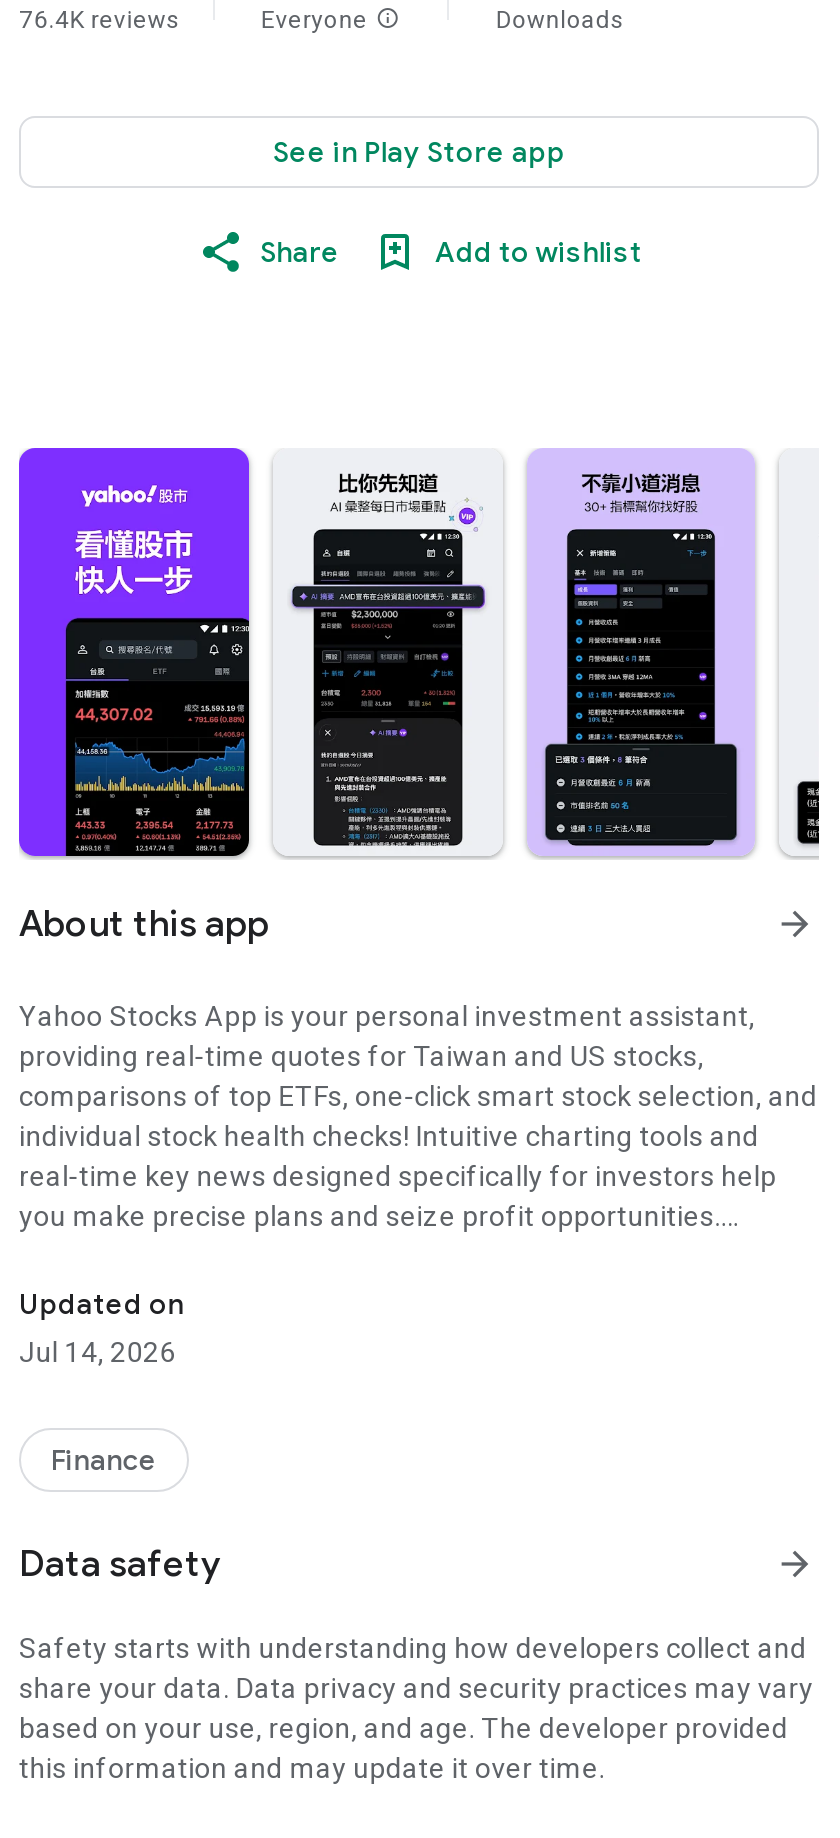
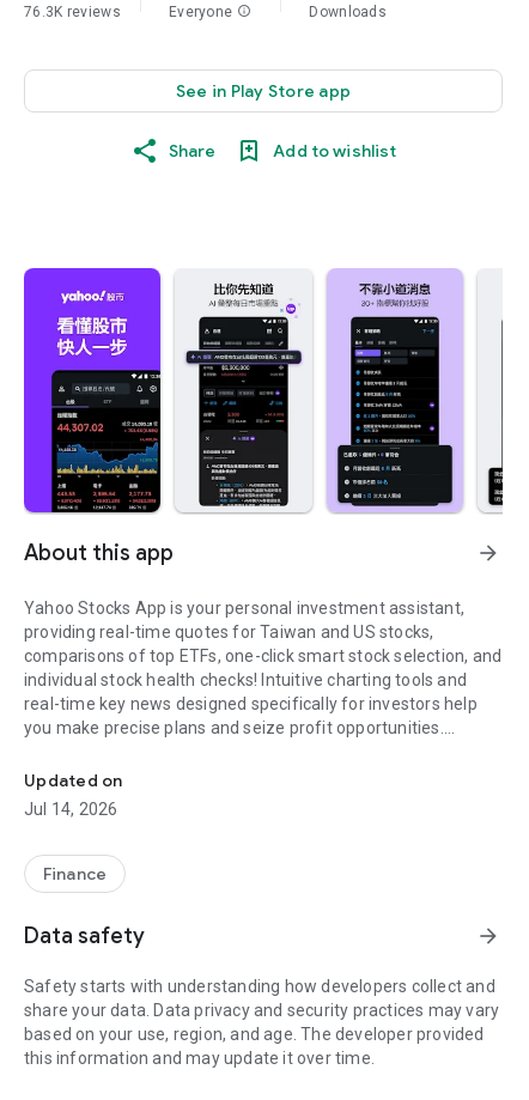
- 76.4K reviews
+ 76.3K reviews
